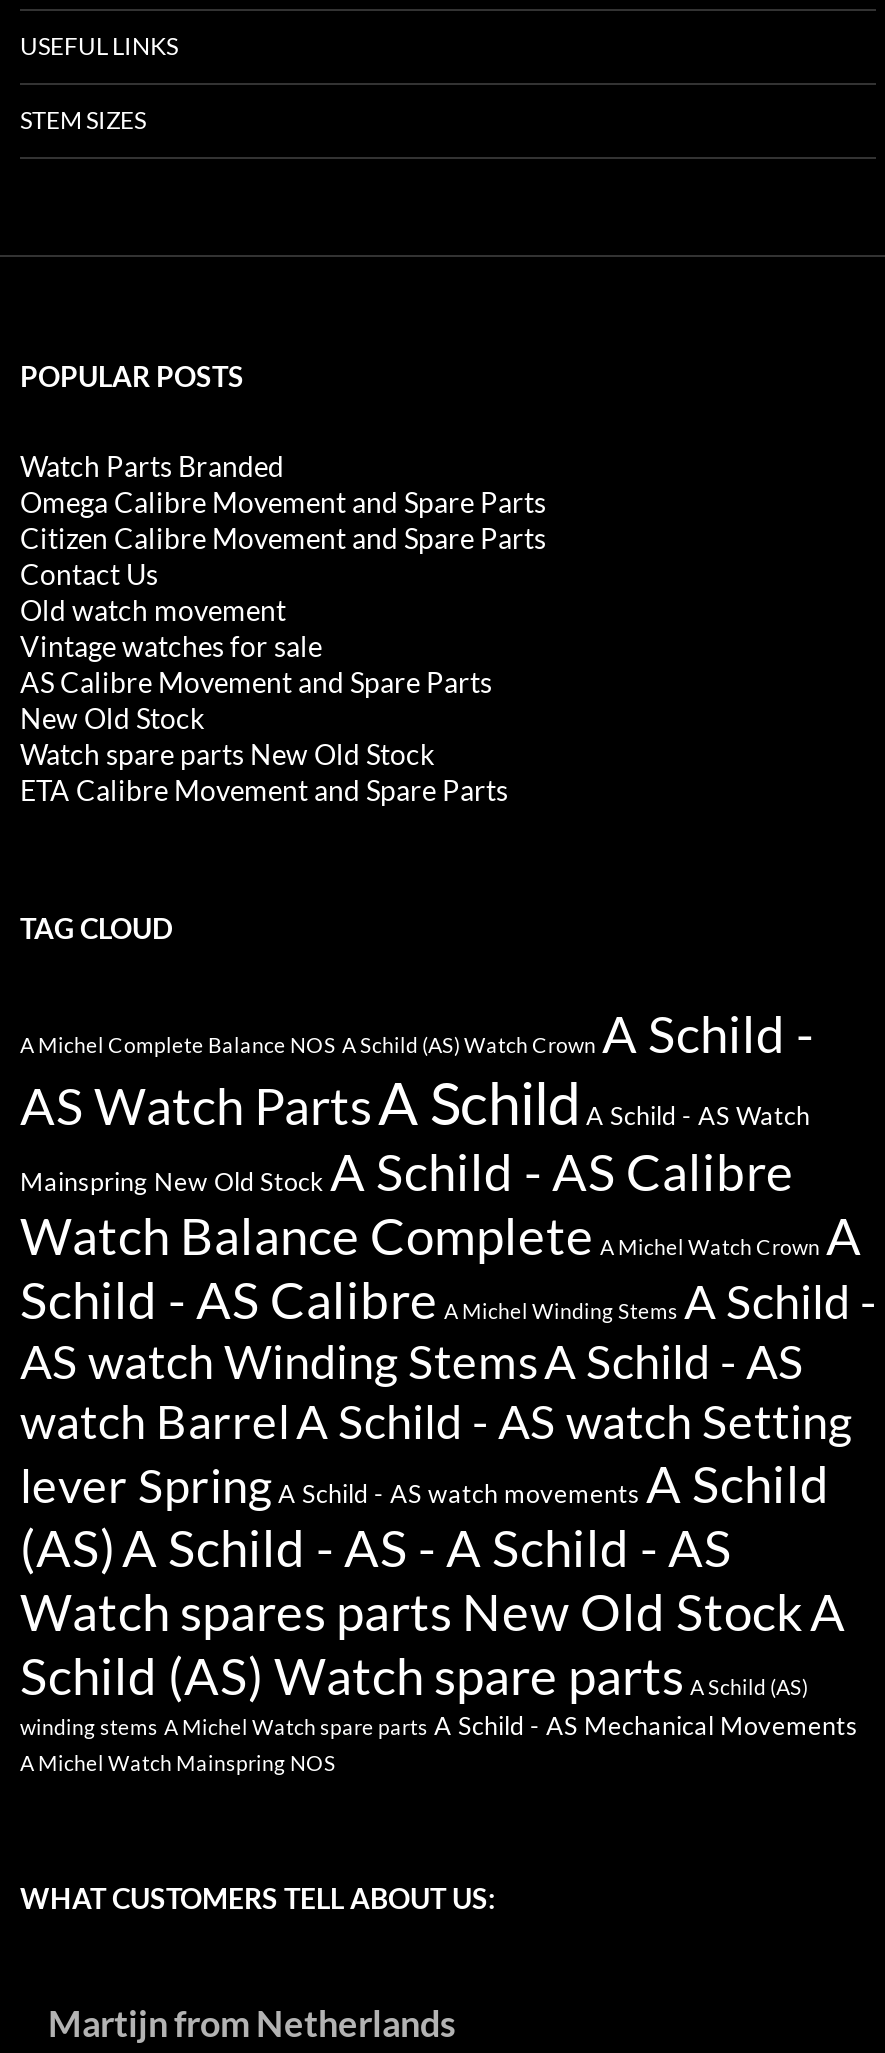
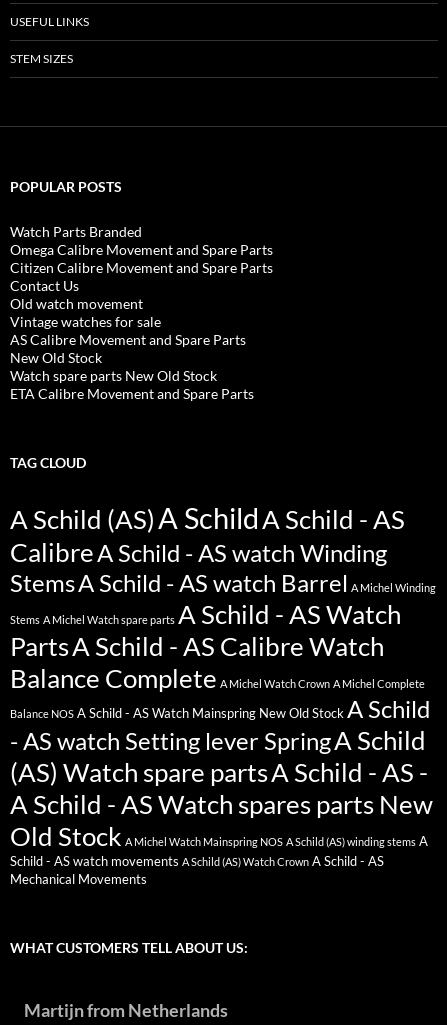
- A Michel Complete Balance NOS A Schild (AS) Watch Crown A Schild -
- AS Watch Parts A Schild A Schild - AS Watch
- Mainspring New Old Stock A Schild - AS Calibre
- Watch Balance Complete A Michel Watch Crown A
- Schild - AS Calibre A Michel Winding Stems A Schild -
- AS watch Winding Stems A Schild - AS
- watch Barrel A Schild - AS watch Setting
- lever Spring A Schild - AS watch movements A Schild
- (AS) A Schild - AS - A Schild - AS
- Watch spares parts New Old Stock A
- Schild (AS) Watch spare parts A Schild (AS)
- winding stems A Michel Watch spare parts A Schild - AS Mechanical Movements
- A Michel Watch Mainspring NOS
+ A Schild (AS) A Schild A Schild - AS
+ Calibre A Schild - AS watch Winding
+ Stems A Schild - AS watch Barrel A Michel Winding
+ Stems A Michel Watch spare parts A Schild - AS Watch
+ Parts A Schild - AS Calibre Watch
+ Balance Complete A Michel Watch Crown A Michel Complete
+ Balance NOS A Schild - AS Watch Mainspring New Old Stock A Schild
+ - AS watch Setting lever Spring A Schild
+ (AS) Watch spare parts A Schild - AS -
+ A Schild - AS Watch spares parts New
+ Old Stock A Michel Watch Mainspring NOS A Schild (AS) winding stems A
+ Schild - AS watch movements A Schild (AS) Watch Crown A Schild - AS
+ Mechanical Movements
